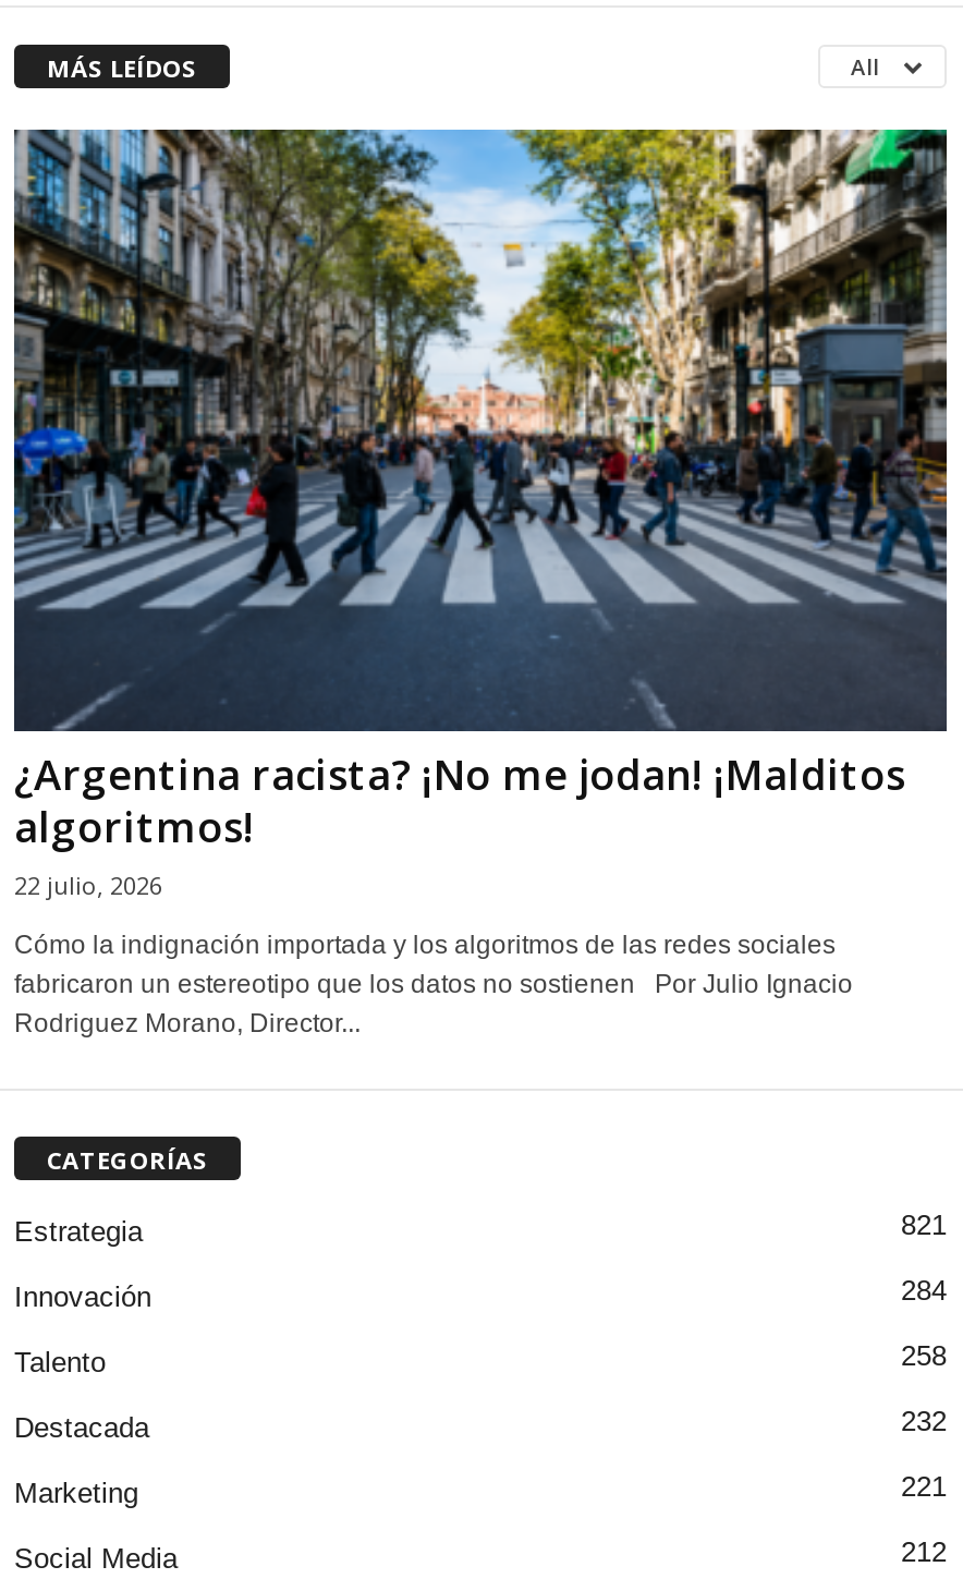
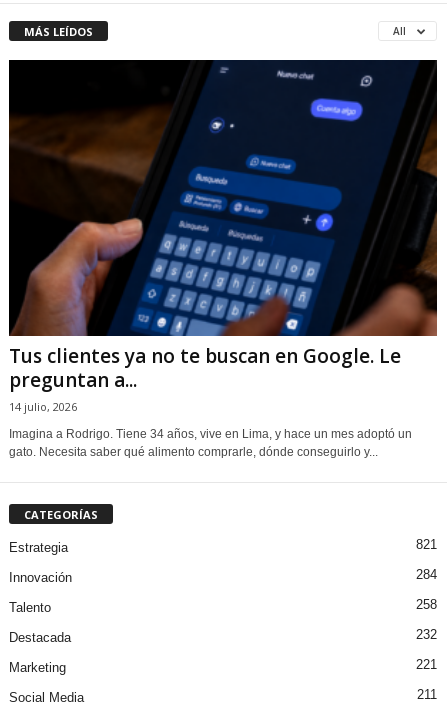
- [image]
- ¿Argentina racista? ¡No me jodan! ¡Malditos
- algoritmos!
- 22 julio, 2026
+ [image]
+ Tus clientes ya no te buscan en Google. Le
+ preguntan a...
+ 14 julio, 2026

- Cómo la indignación importada y los algoritmos de las redes sociales
- fabricaron un estereotipo que los datos no sostienen Por Julio Ignacio
- Rodriguez Morano, Director...
+ Imagina a Rodrigo. Tiene 34 años, vive en Lima, y hace un mes adoptó un
+ gato. Necesita saber qué alimento comprarle, dónde conseguirlo y...

- 212
+ 211
